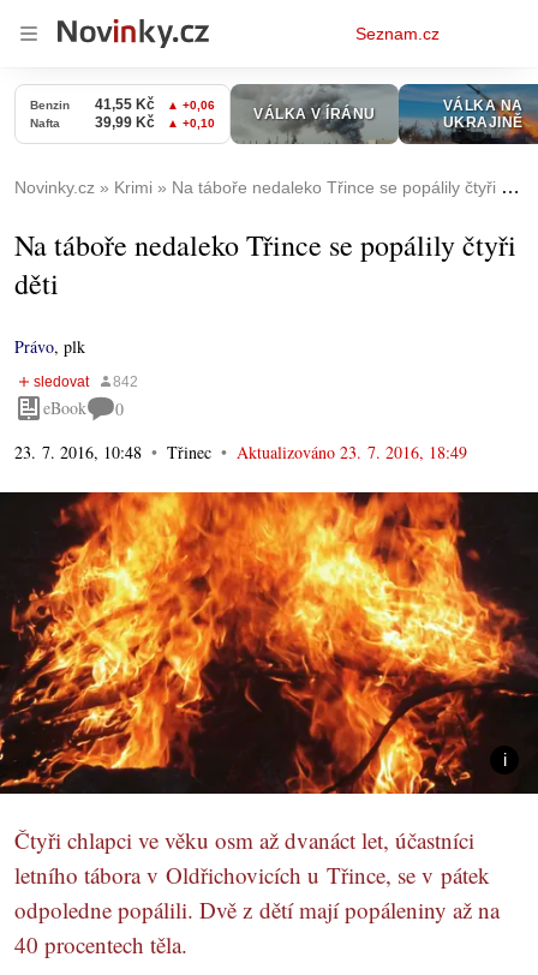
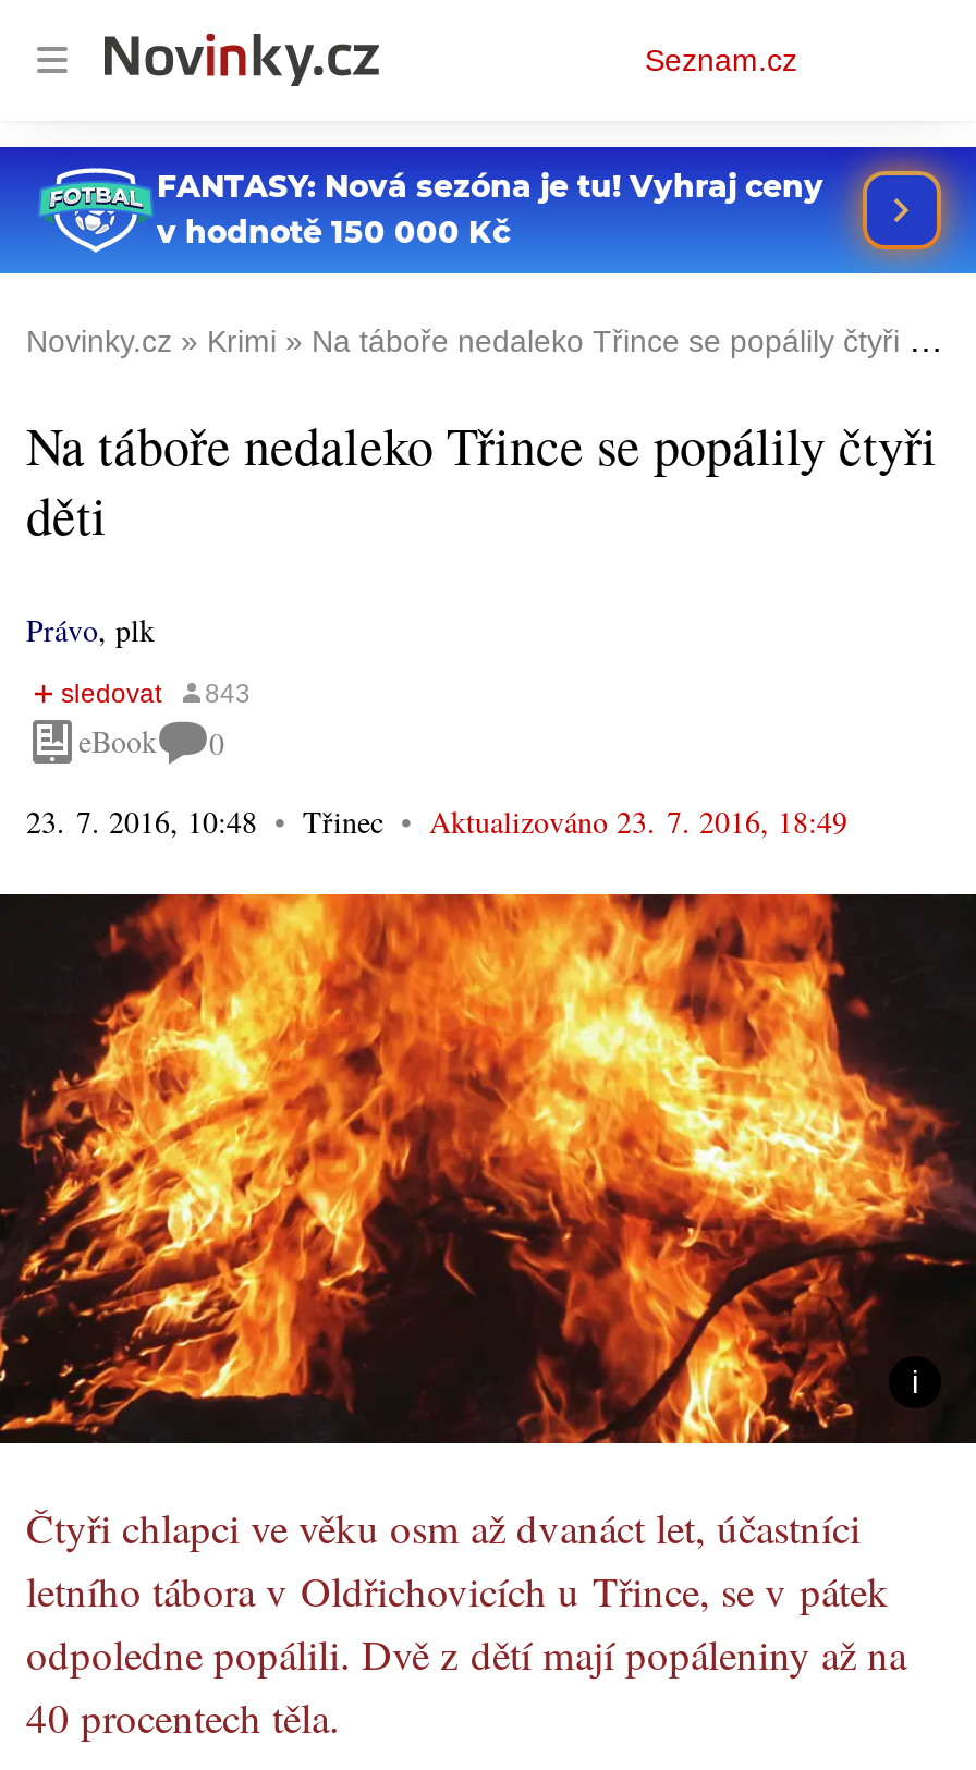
- [image]
+ [image]
